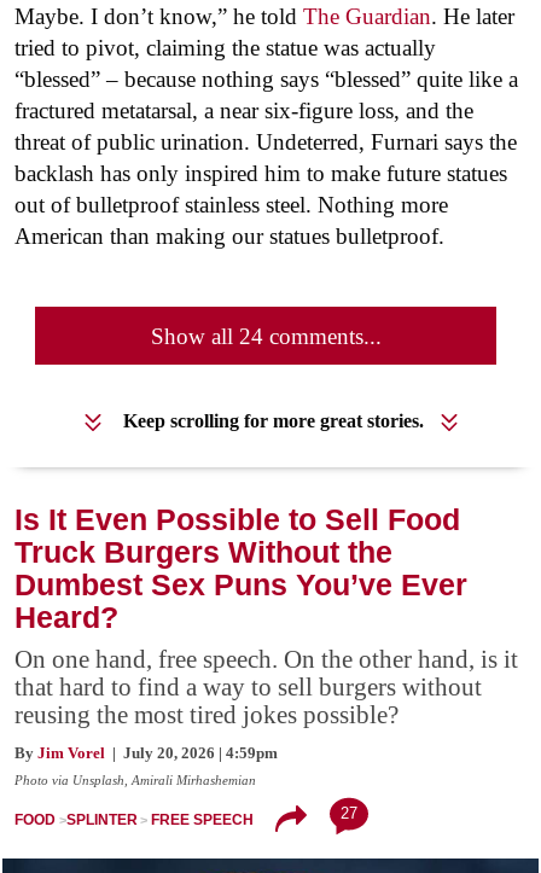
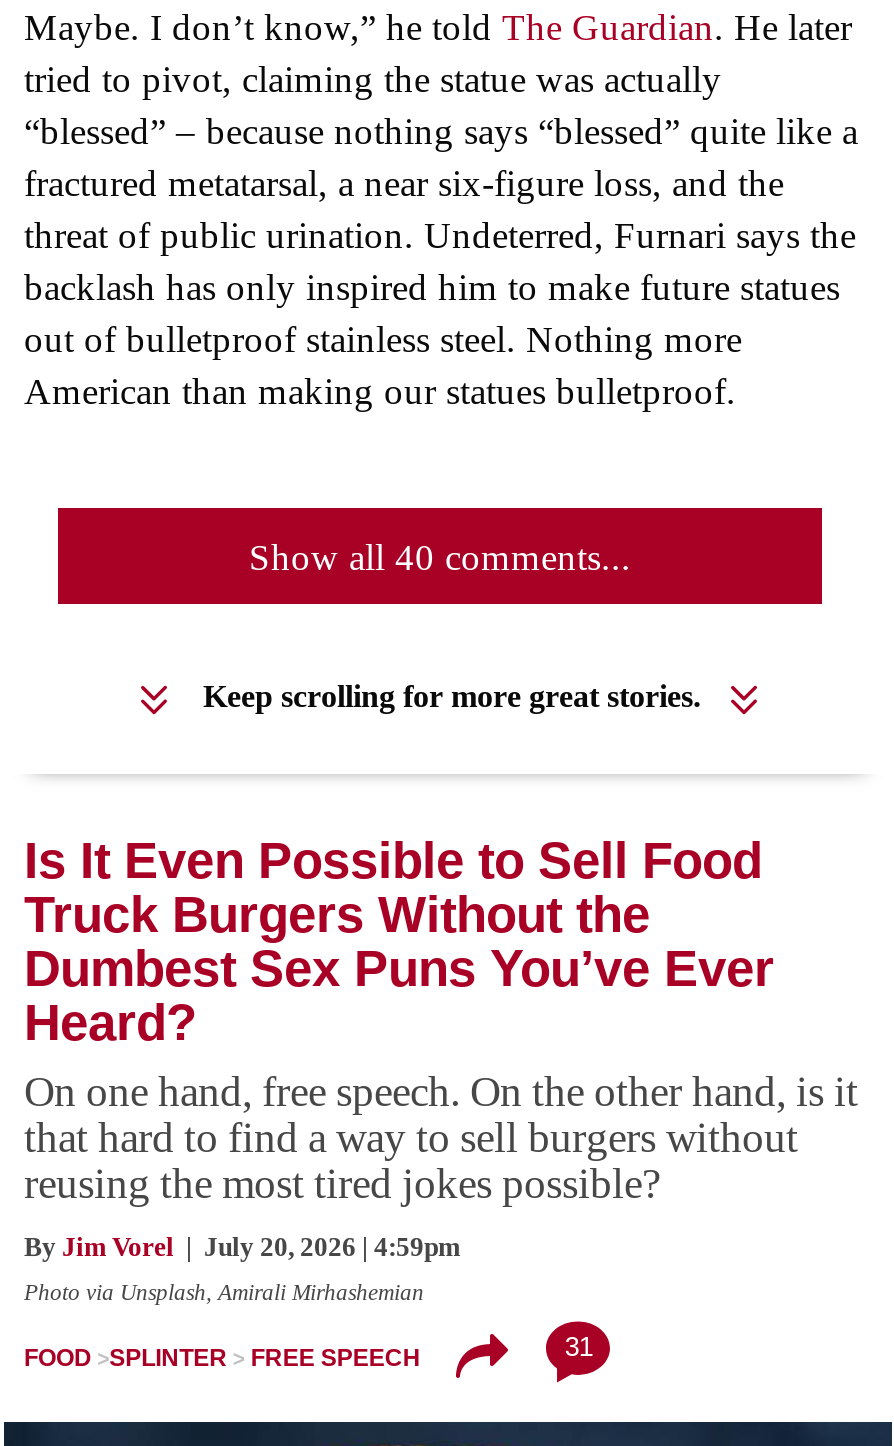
- Show all 24 comments...
+ Show all 40 comments...

- 27
+ 31
